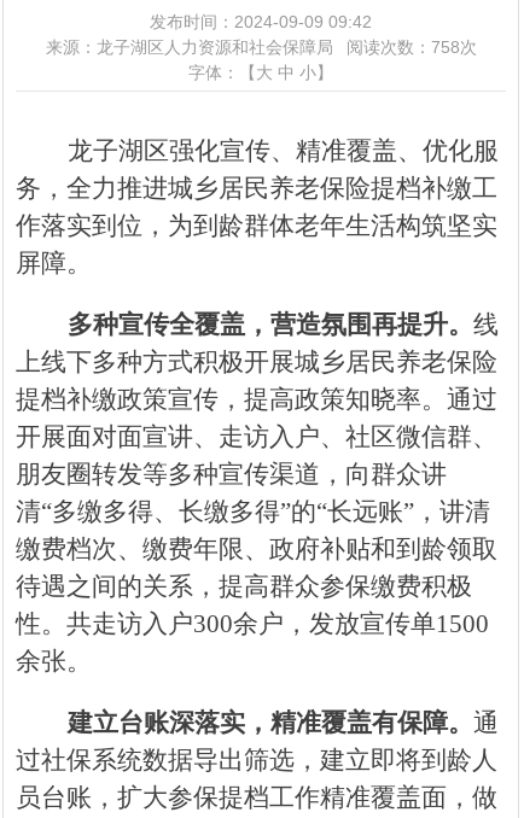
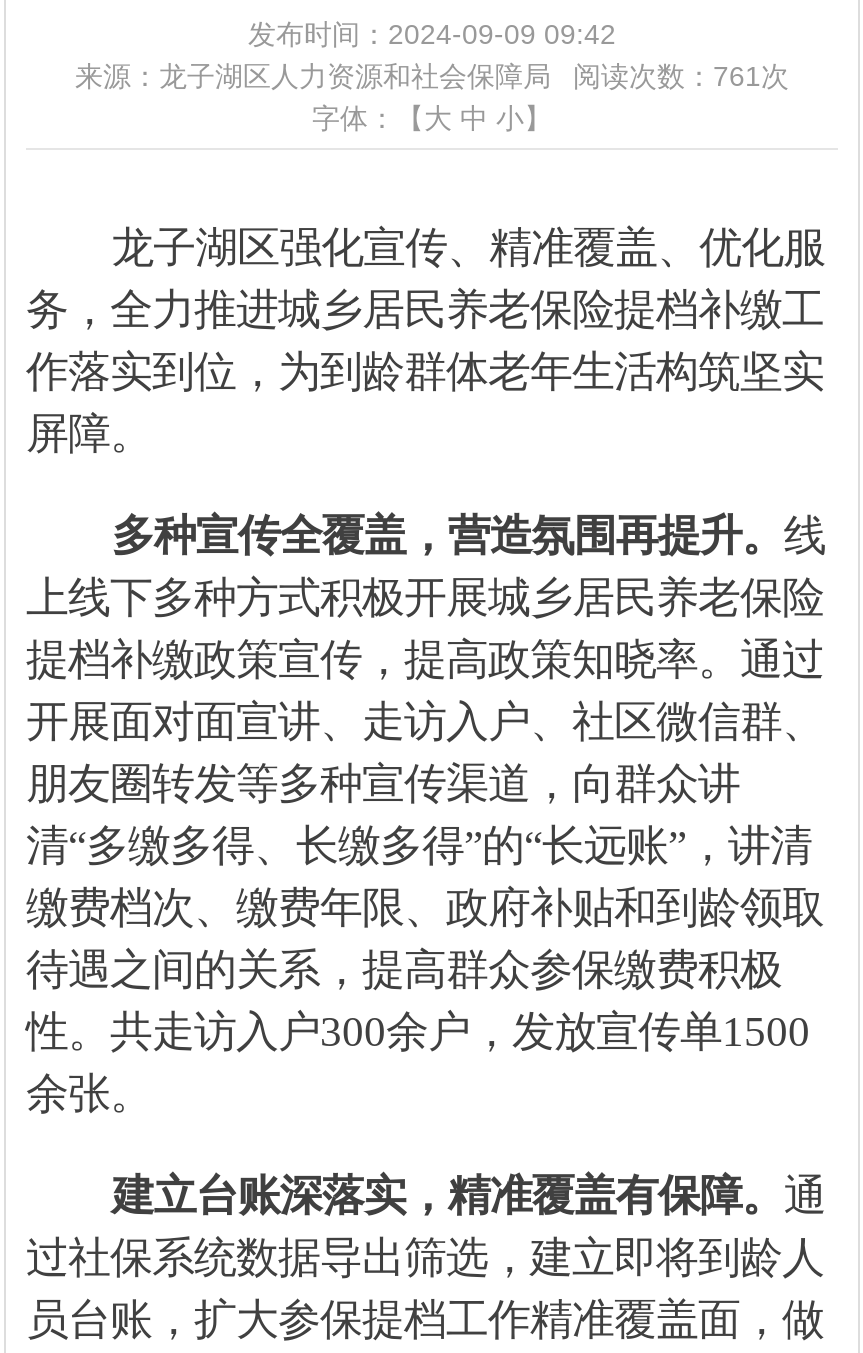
- 来源：龙子湖区人力资源和社会保障局 阅读次数：758次
+ 来源：龙子湖区人力资源和社会保障局 阅读次数：761次
